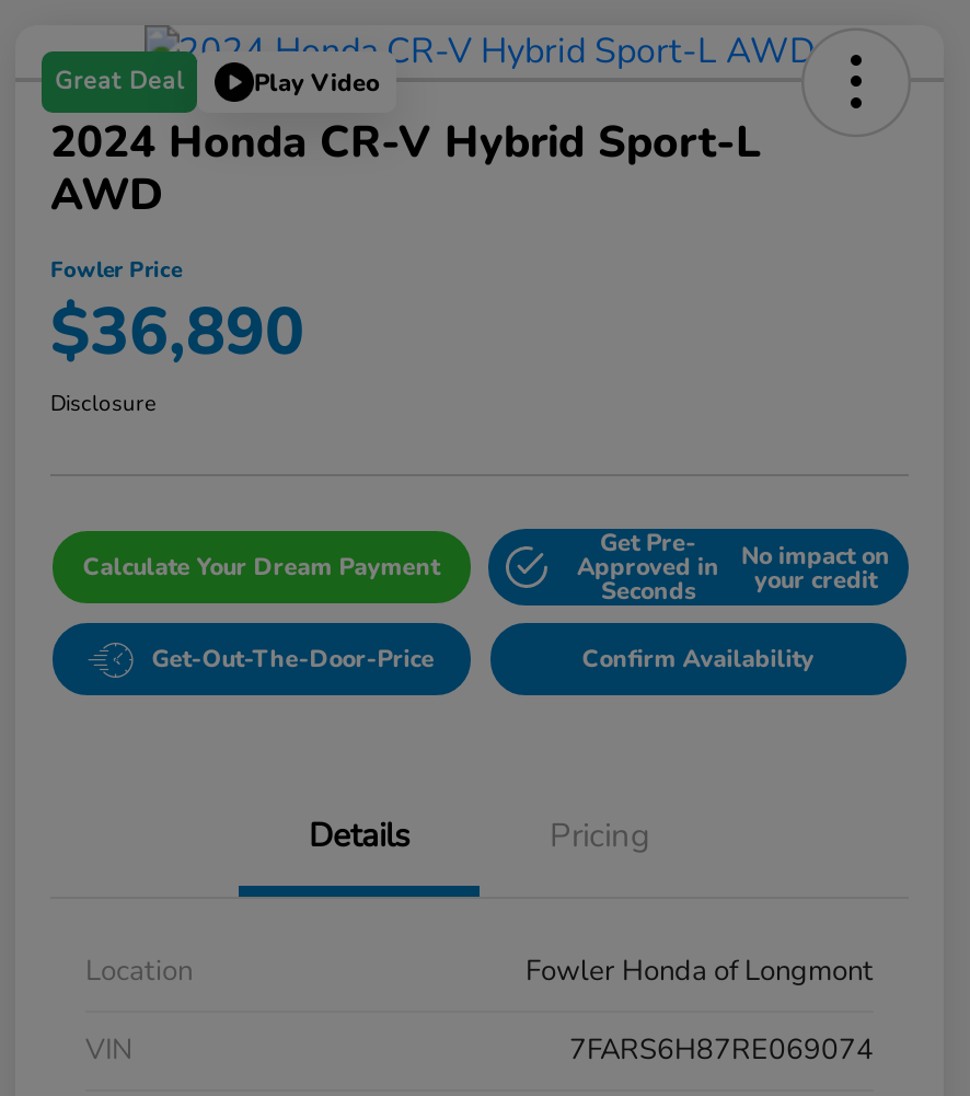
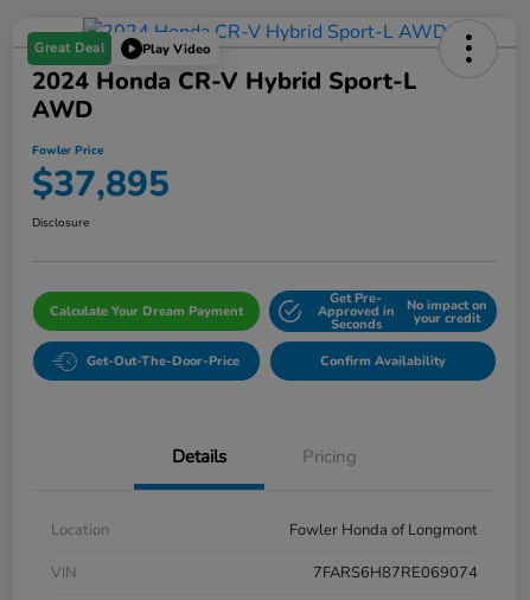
- $36,890
+ $37,895
